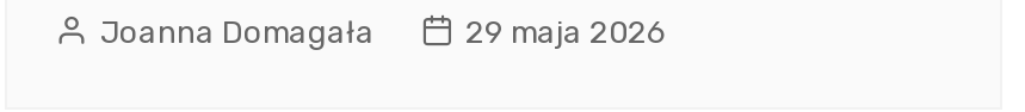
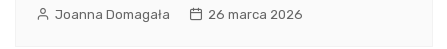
- 29 maja 2026
+ 26 marca 2026
